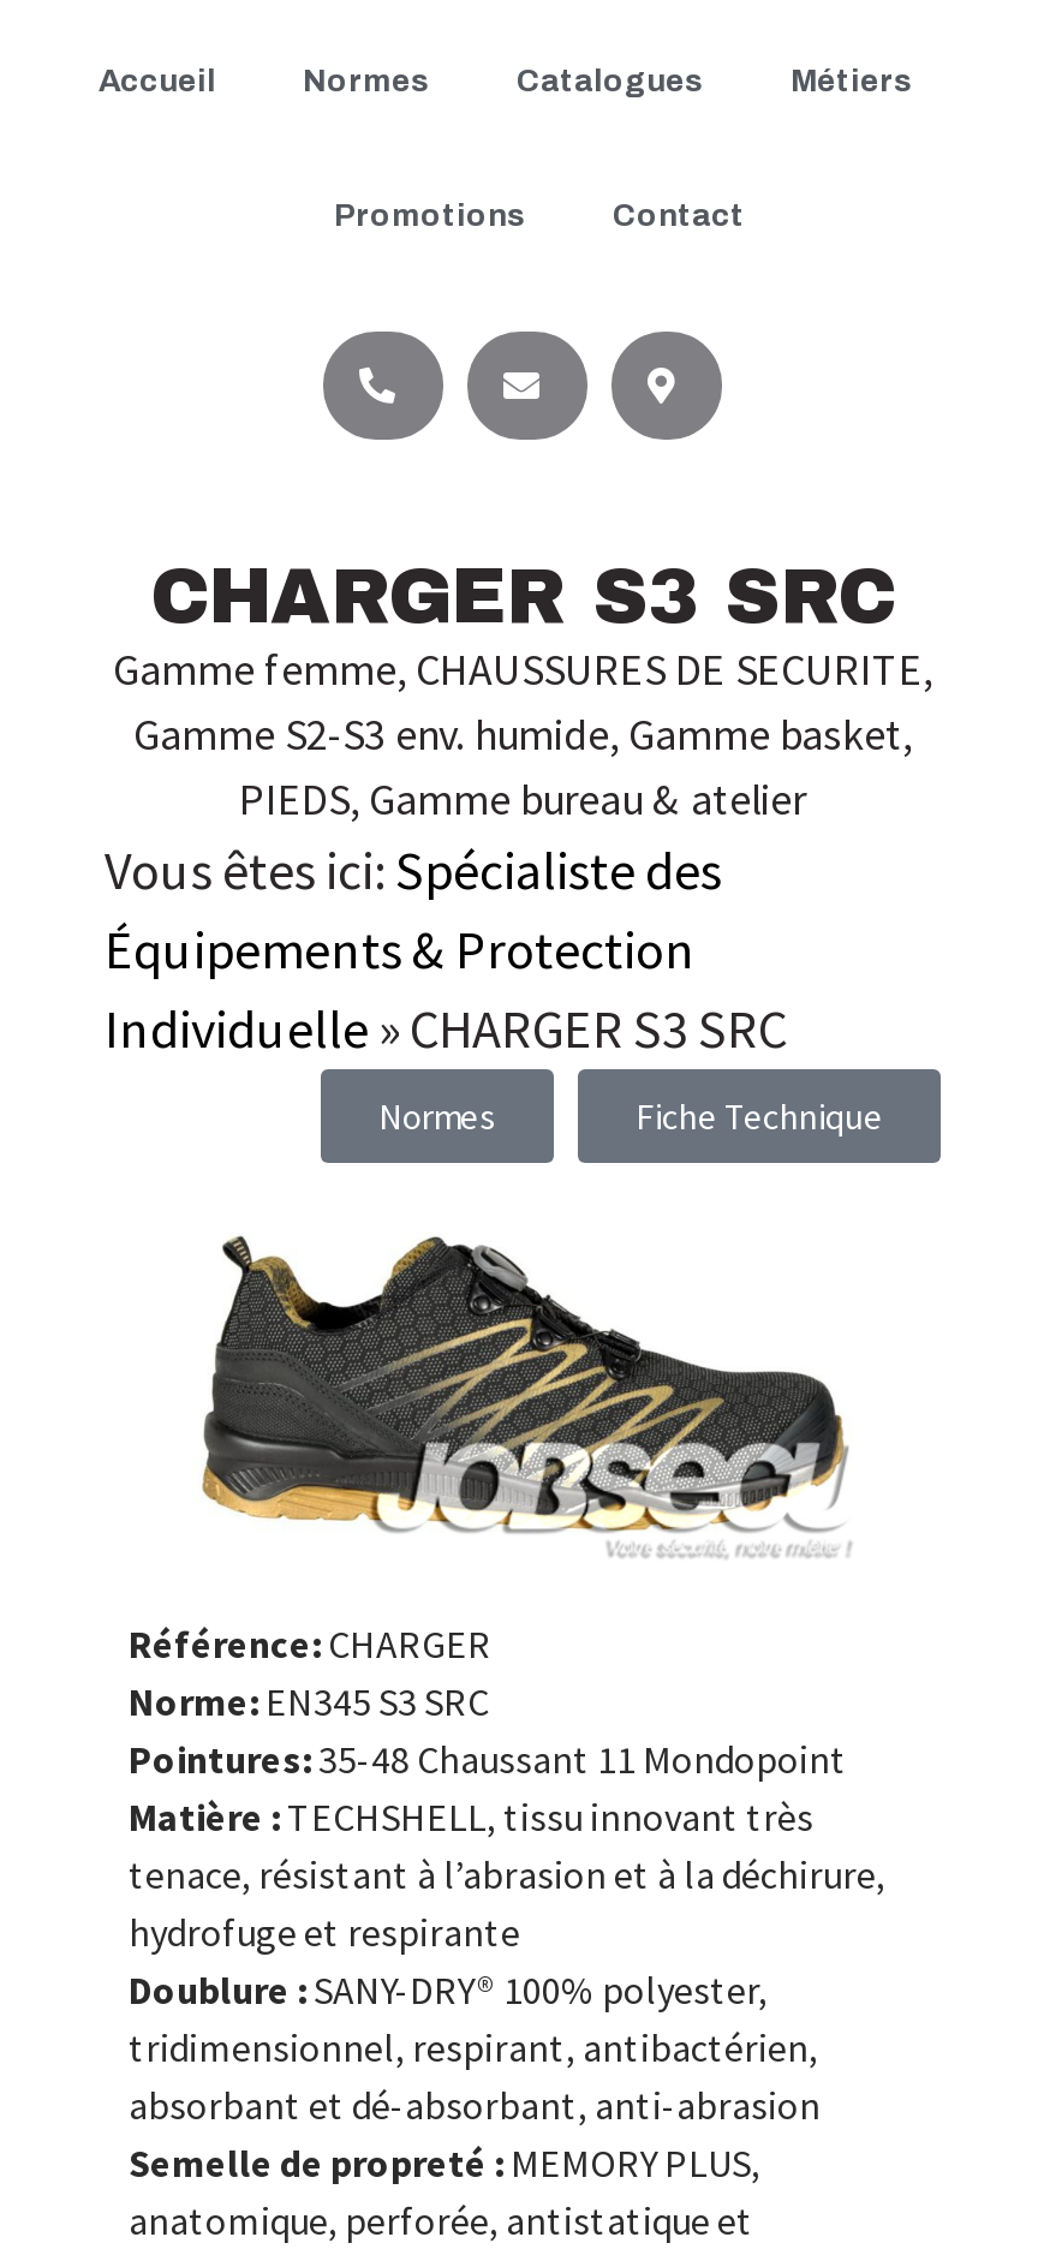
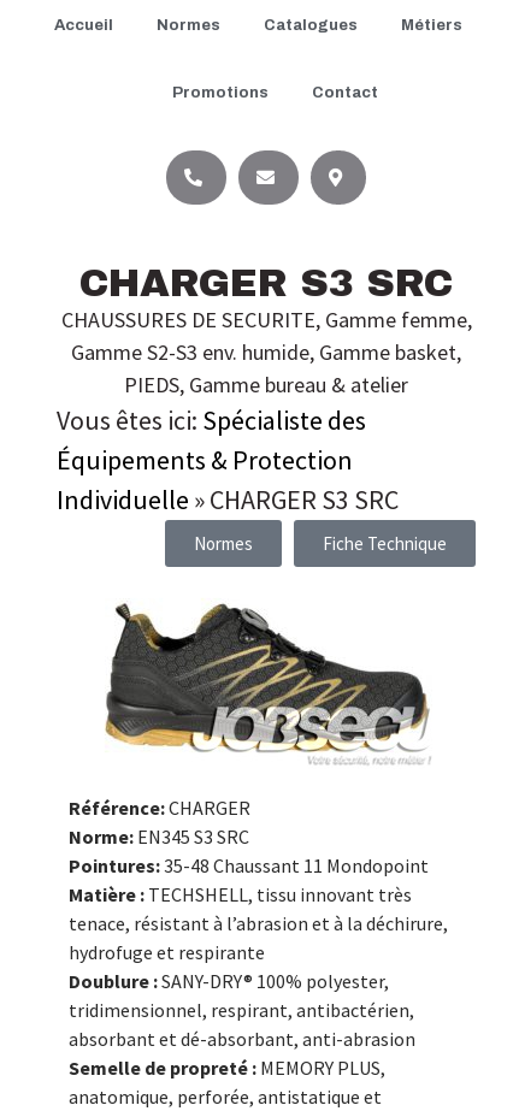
- Gamme femme, CHAUSSURES DE SECURITE,
+ CHAUSSURES DE SECURITE, Gamme femme,
